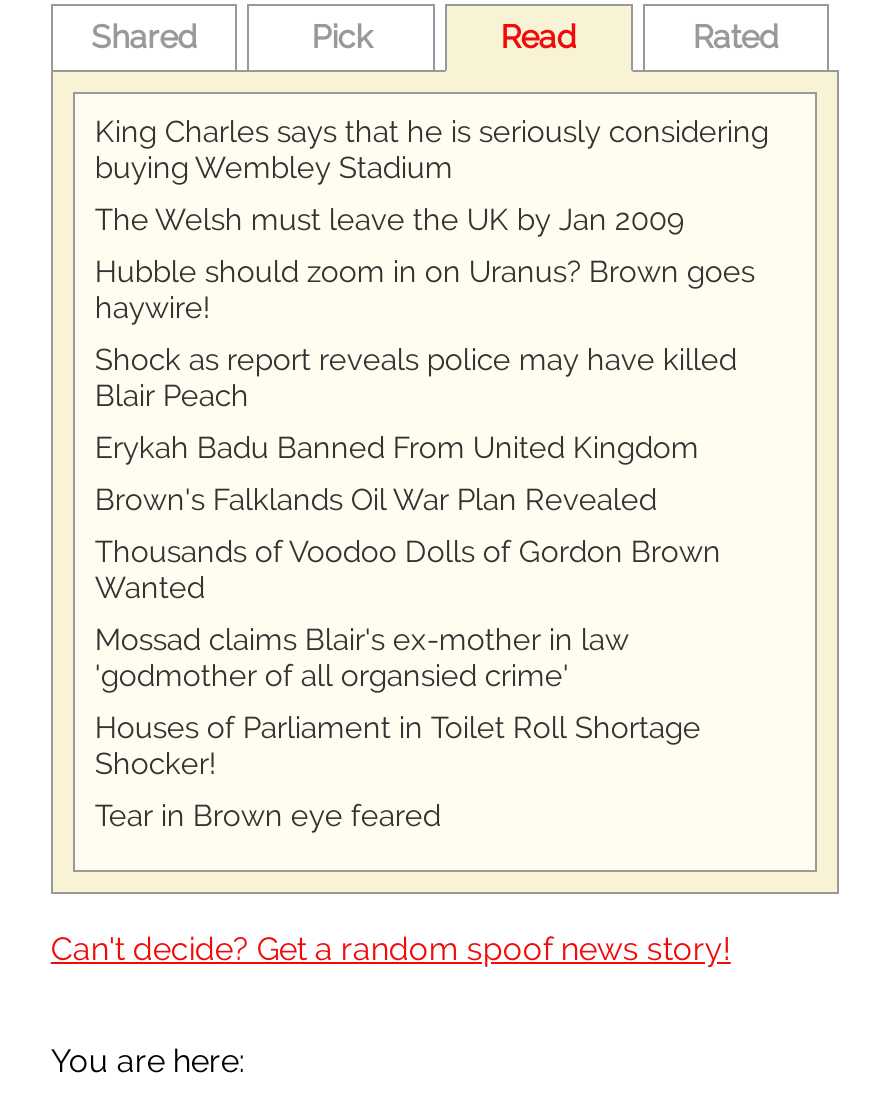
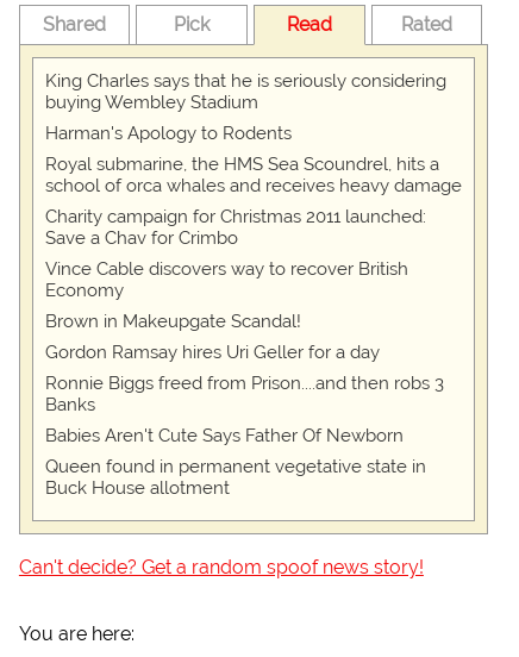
- The Welsh must leave the UK by Jan 2009
- Hubble should zoom in on Uranus? Brown goes
- haywire!
- Shock as report reveals police may have killed
- Blair Peach
- Erykah Badu Banned From United Kingdom
- Brown's Falklands Oil War Plan Revealed
- Thousands of Voodoo Dolls of Gordon Brown
- Wanted
- Mossad claims Blair's ex-mother in law
- 'godmother of all organsied crime'
- Houses of Parliament in Toilet Roll Shortage
- Shocker!
- Tear in Brown eye feared
+ Harman's Apology to Rodents
+ Royal submarine, the HMS Sea Scoundrel, hits a
+ school of orca whales and receives heavy damage
+ Charity campaign for Christmas 2011 launched:
+ Save a Chav for Crimbo
+ Vince Cable discovers way to recover British
+ Economy
+ Brown in Makeupgate Scandal!
+ Gordon Ramsay hires Uri Geller for a day
+ Ronnie Biggs freed from Prison....and then robs 3
+ Banks
+ Babies Aren't Cute Says Father Of Newborn
+ Queen found in permanent vegetative state in
+ Buck House allotment
